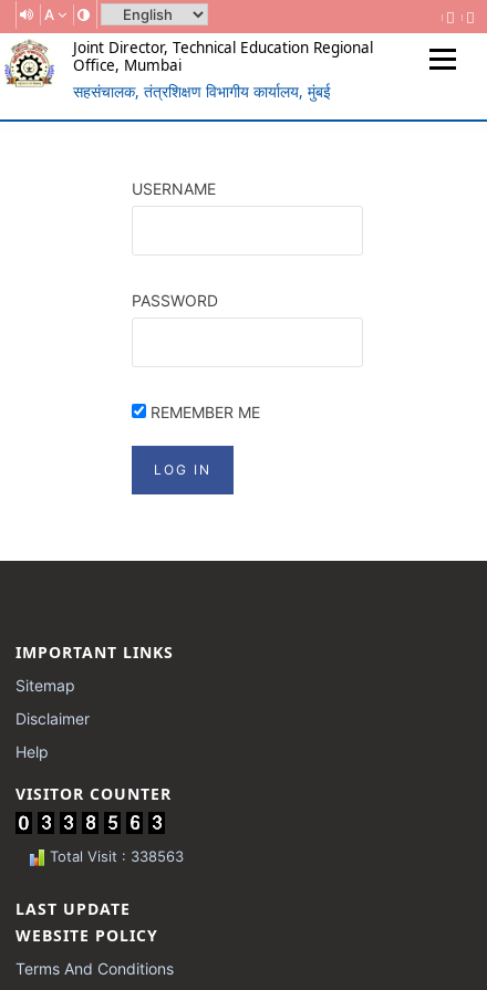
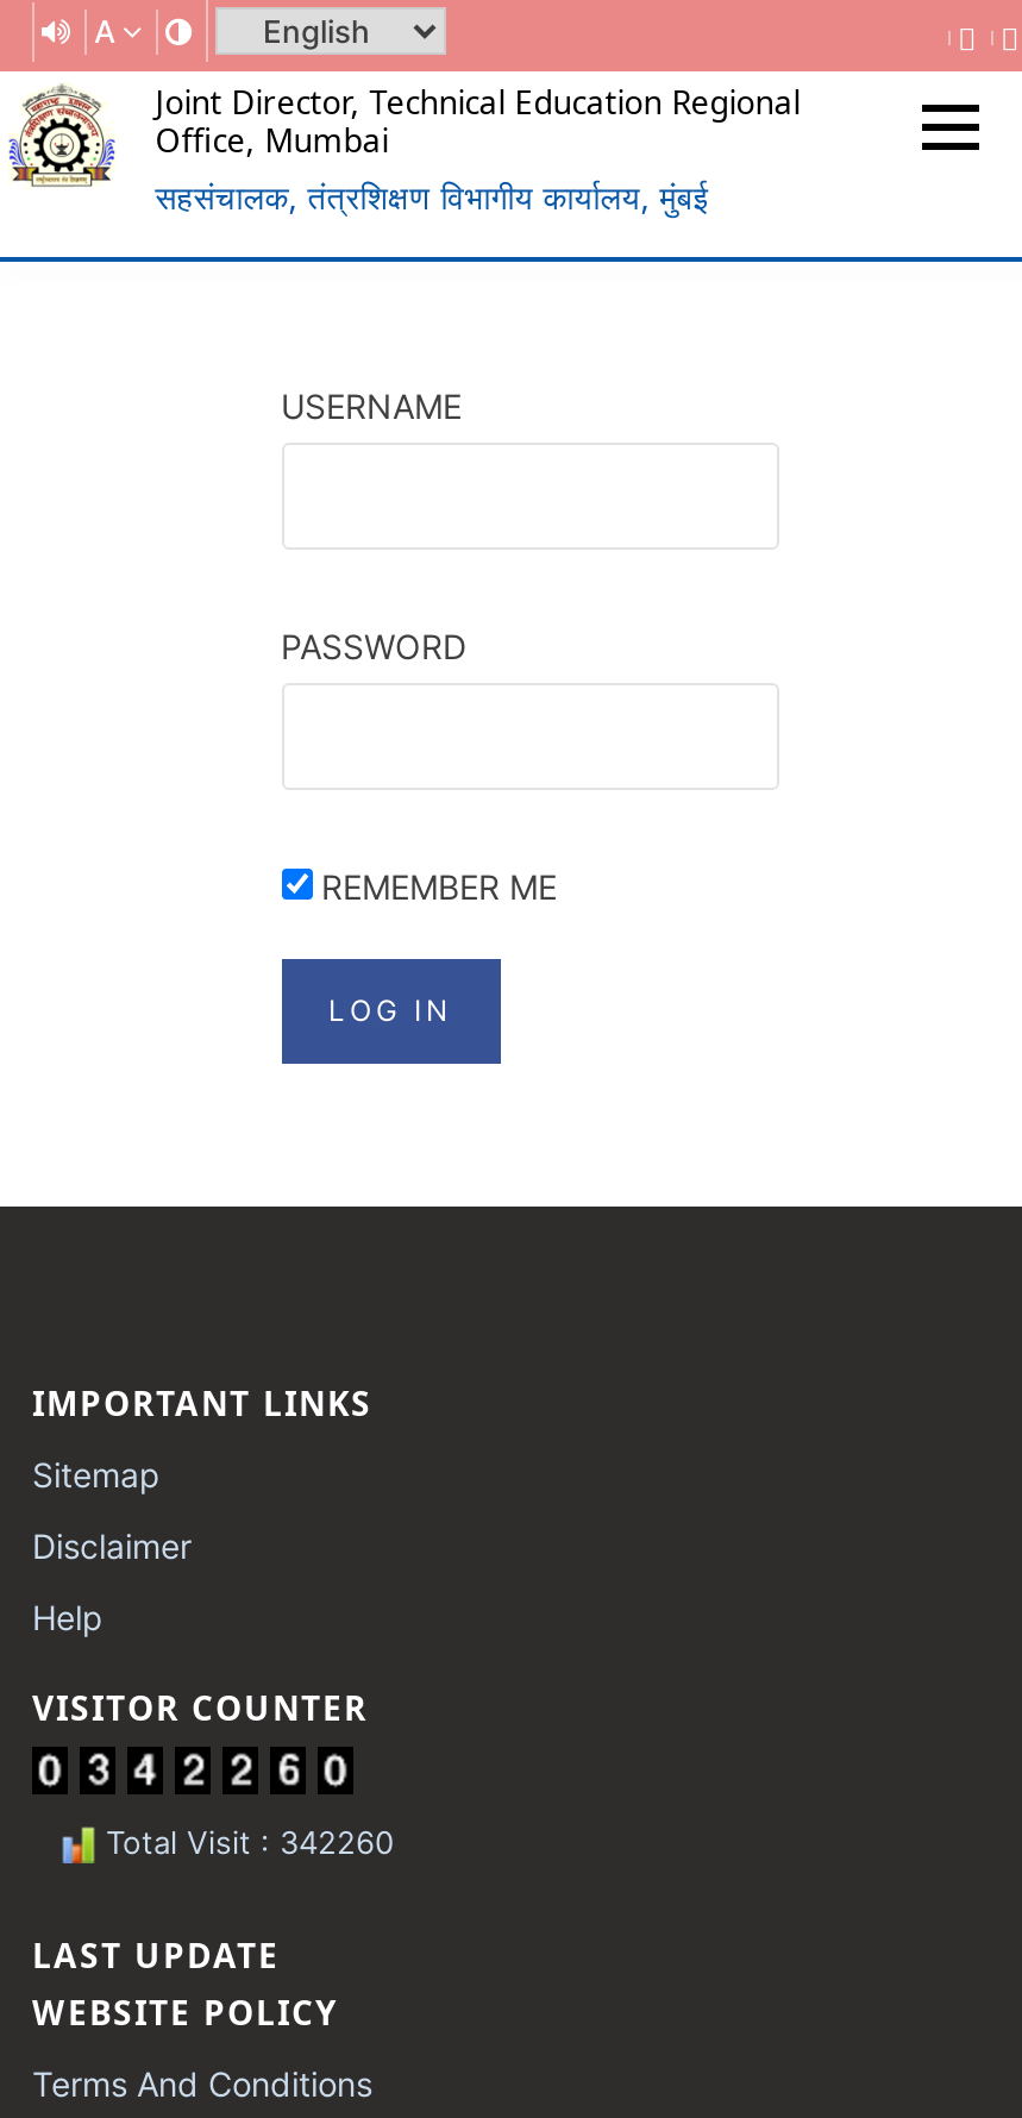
- Total Visit : 338563
+ Total Visit : 342260
